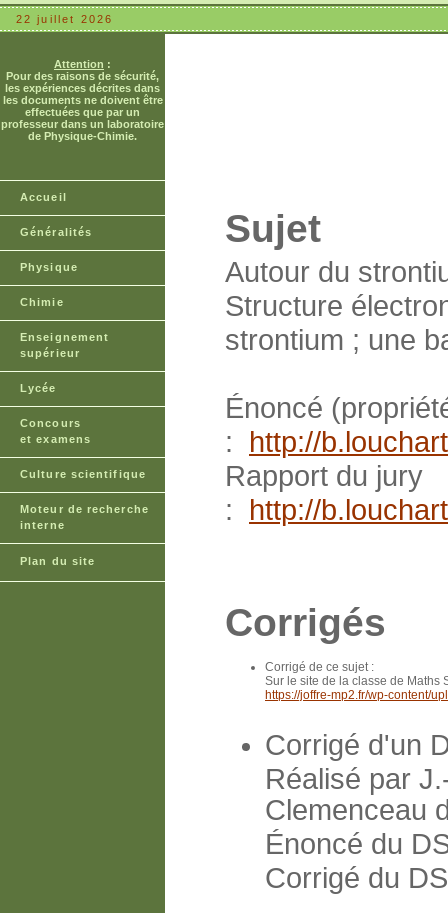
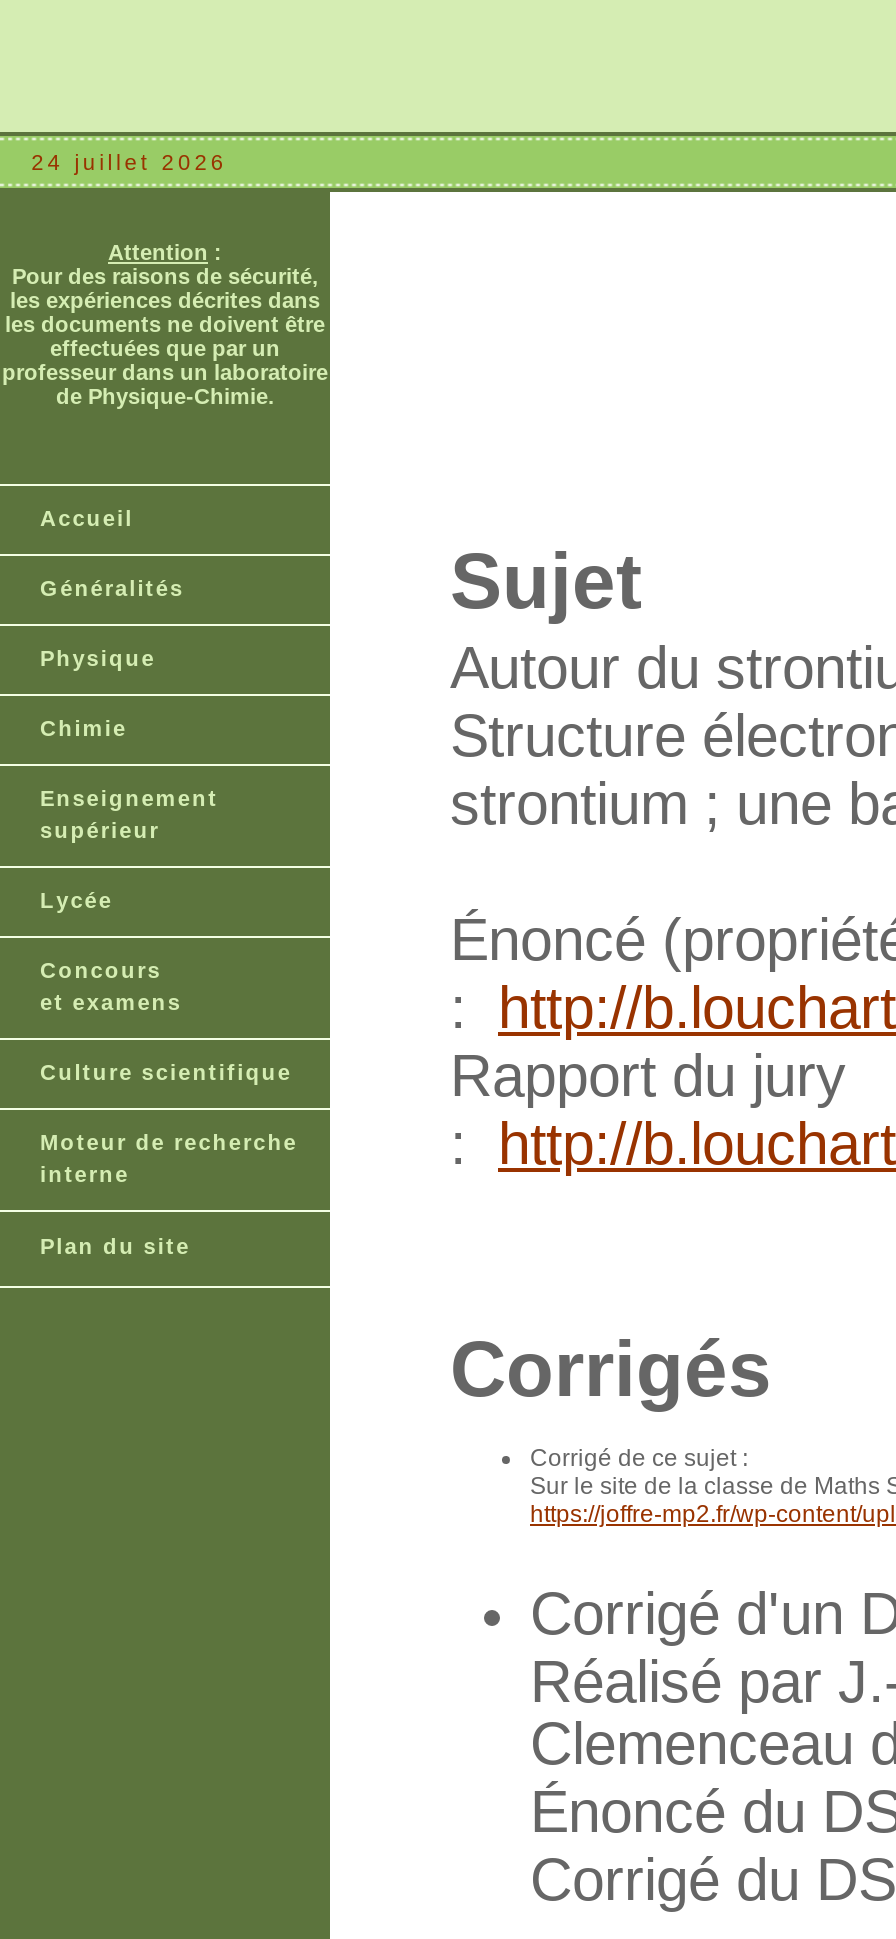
- 22 juillet 2026
+ 24 juillet 2026
